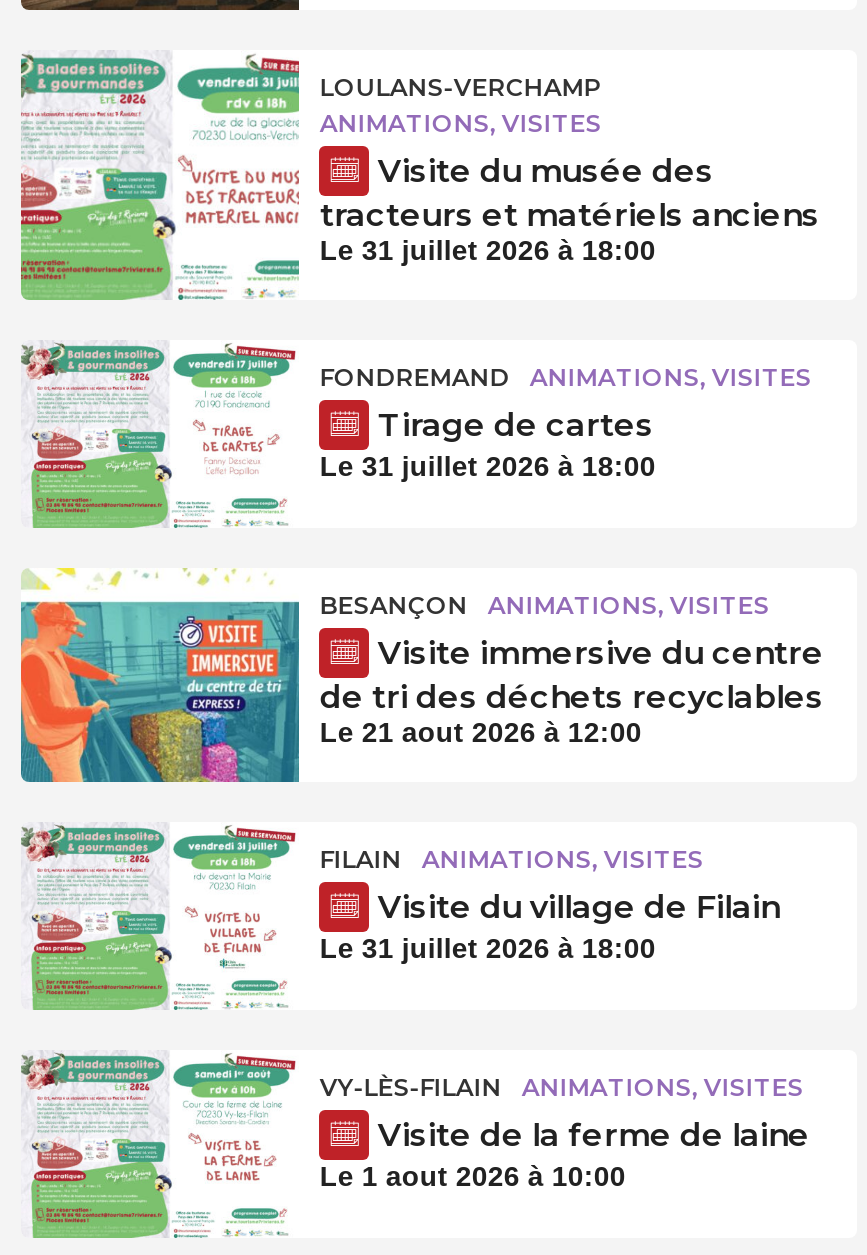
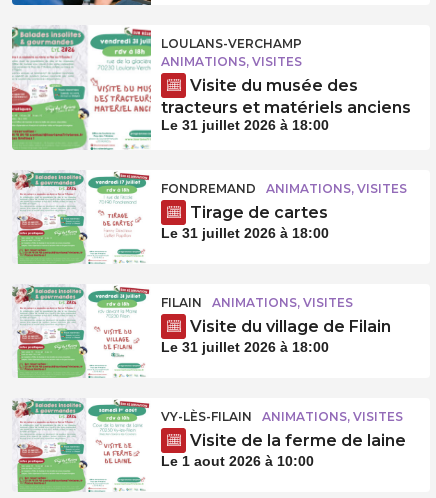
- [image]
- BESANÇON
- ANIMATIONS, VISITES
- Visite immersive du centre
- de tri des déchets recyclables
- Le 21 aout 2026 à 12:00
